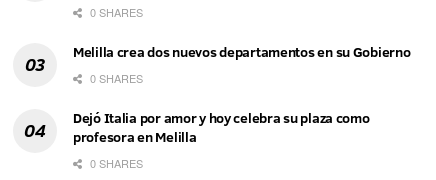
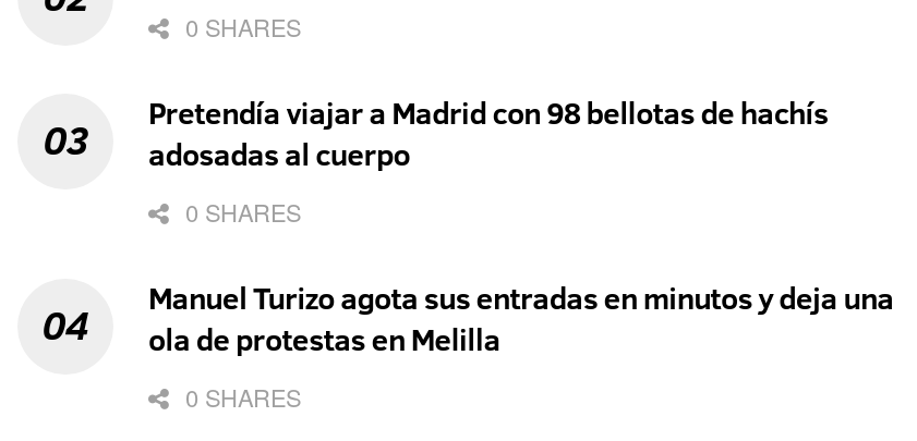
- Melilla crea dos nuevos departamentos en su Gobierno
+ Pretendía viajar a Madrid con 98 bellotas de hachís
+ adosadas al cuerpo

- Dejó Italia por amor y hoy celebra su plaza como
- profesora en Melilla
+ Manuel Turizo agota sus entradas en minutos y deja una
+ ola de protestas en Melilla
